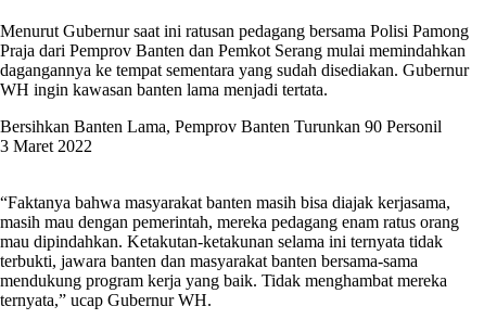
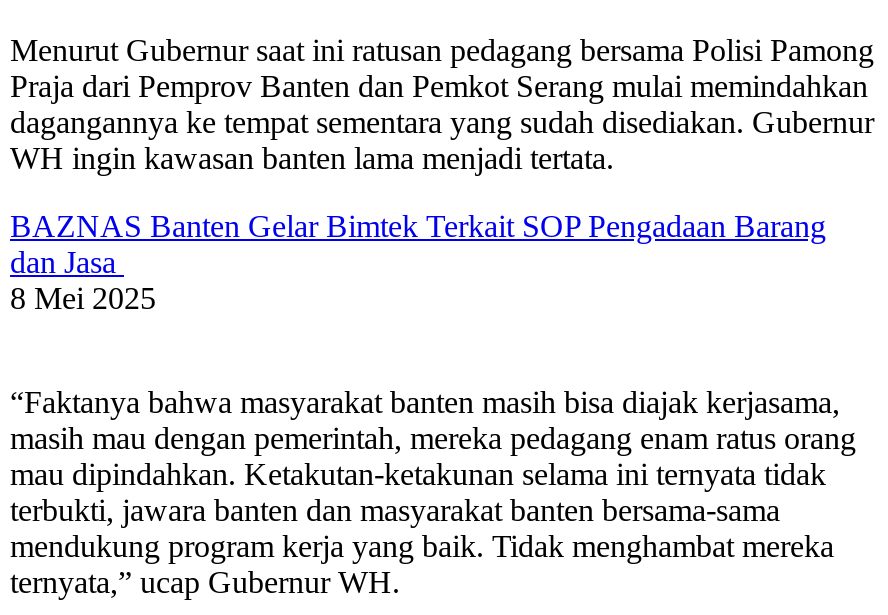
- Bersihkan Banten Lama, Pemprov Banten Turunkan 90 Personil
- 3 Maret 2022
+ BAZNAS Banten Gelar Bimtek Terkait SOP Pengadaan Barang
+ dan Jasa
+ 8 Mei 2025
